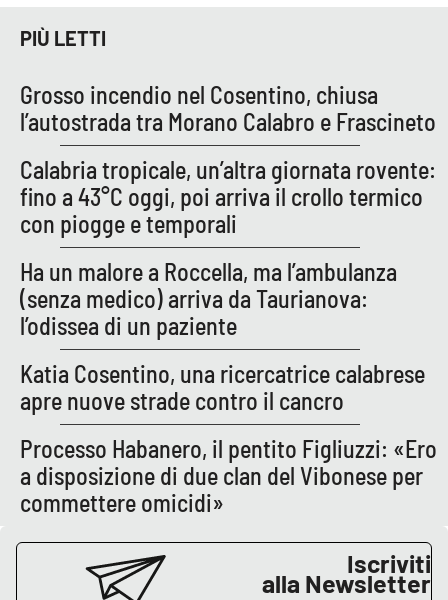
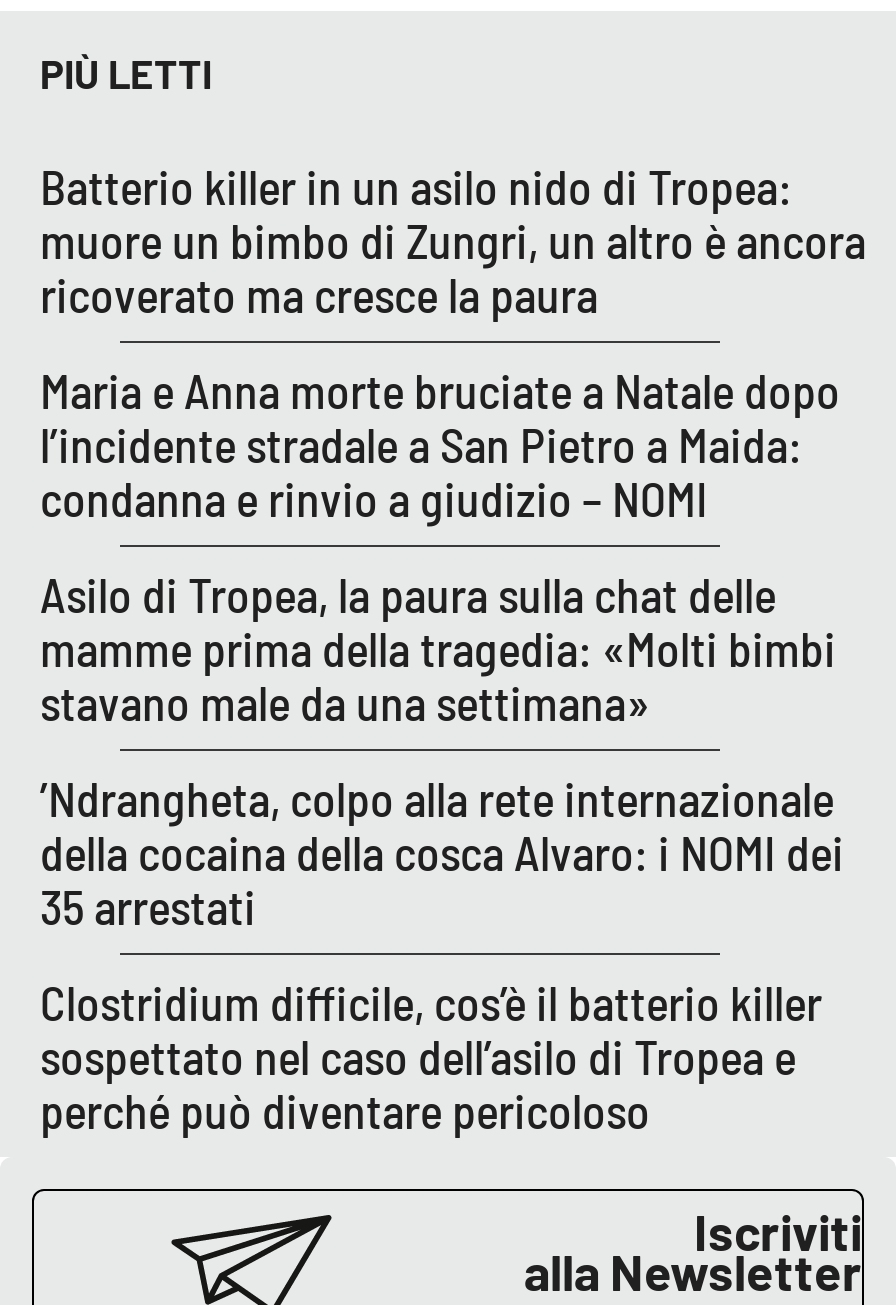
- Grosso incendio nel Cosentino, chiusa
- l’autostrada tra Morano Calabro e Frascineto
+ Batterio killer in un asilo nido di Tropea:
+ muore un bimbo di Zungri, un altro è ancora
+ ricoverato ma cresce la paura

- Calabria tropicale, un’altra giornata rovente:
- fino a 43°C oggi, poi arriva il crollo termico
- con piogge e temporali
+ Maria e Anna morte bruciate a Natale dopo
+ l’incidente stradale a San Pietro a Maida:
+ condanna e rinvio a giudizio – NOMI

- Ha un malore a Roccella, ma l’ambulanza
- (senza medico) arriva da Taurianova:
- l’odissea di un paziente
+ Asilo di Tropea, la paura sulla chat delle
+ mamme prima della tragedia: «Molti bimbi
+ stavano male da una settimana»

- Katia Cosentino, una ricercatrice calabrese
- apre nuove strade contro il cancro
+ ’Ndrangheta, colpo alla rete internazionale
+ della cocaina della cosca Alvaro: i NOMI dei
+ 35 arrestati

- Processo Habanero, il pentito Figliuzzi: «Ero
- a disposizione di due clan del Vibonese per
- commettere omicidi»
+ Clostridium difficile, cos’è il batterio killer
+ sospettato nel caso dell’asilo di Tropea e
+ perché può diventare pericoloso
